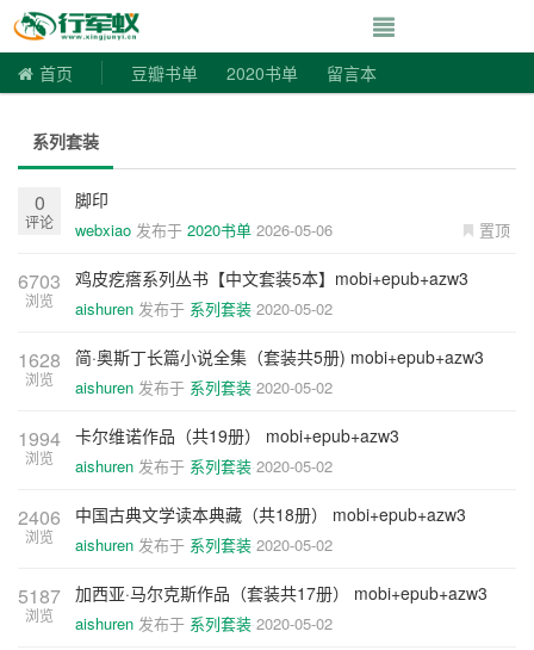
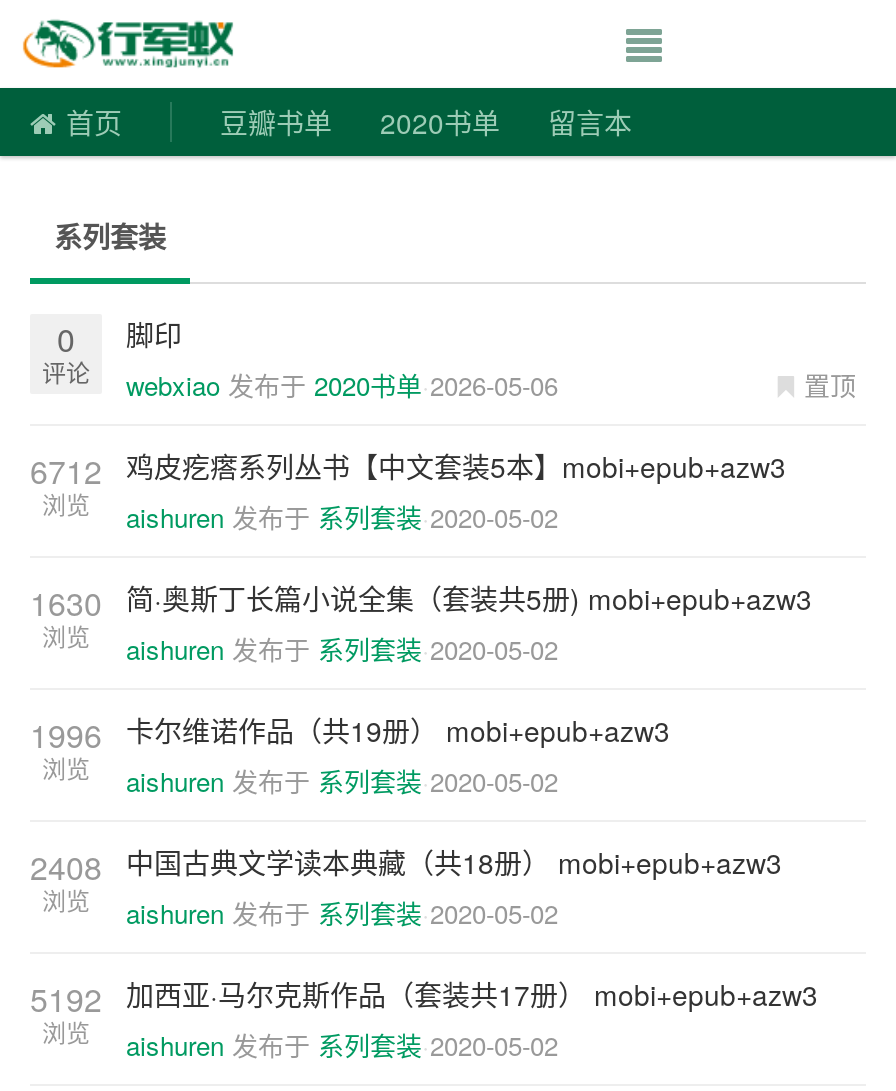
- 6703 鸡皮疙瘩系列丛书【中文套装5本】mobi+epub+azw3
+ 6712 鸡皮疙瘩系列丛书【中文套装5本】mobi+epub+azw3

- 1628 简·奥斯丁长篇小说全集（套装共5册) mobi+epub+azw3
+ 1630 简·奥斯丁长篇小说全集（套装共5册) mobi+epub+azw3

- 1994 卡尔维诺作品（共19册） mobi+epub+azw3
+ 1996 卡尔维诺作品（共19册） mobi+epub+azw3

- 2406 中国古典文学读本典藏（共18册） mobi+epub+azw3
+ 2408 中国古典文学读本典藏（共18册） mobi+epub+azw3

- 5187 加西亚·马尔克斯作品（套装共17册） mobi+epub+azw3
+ 5192 加西亚·马尔克斯作品（套装共17册） mobi+epub+azw3
